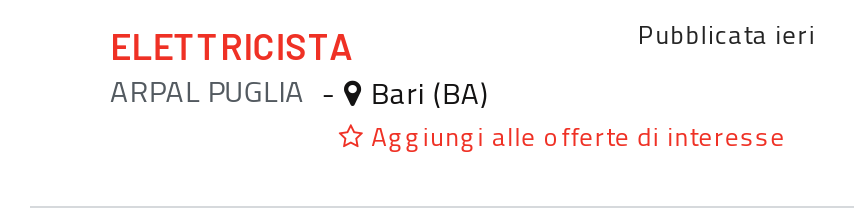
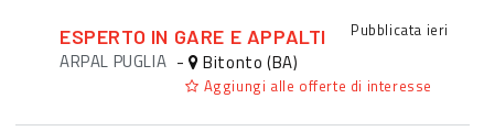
- ELETTRICISTA
+ ESPERTO IN GARE E APPALTI

- ARPAL PUGLIA - Bari (BA)
+ ARPAL PUGLIA - Bitonto (BA)
